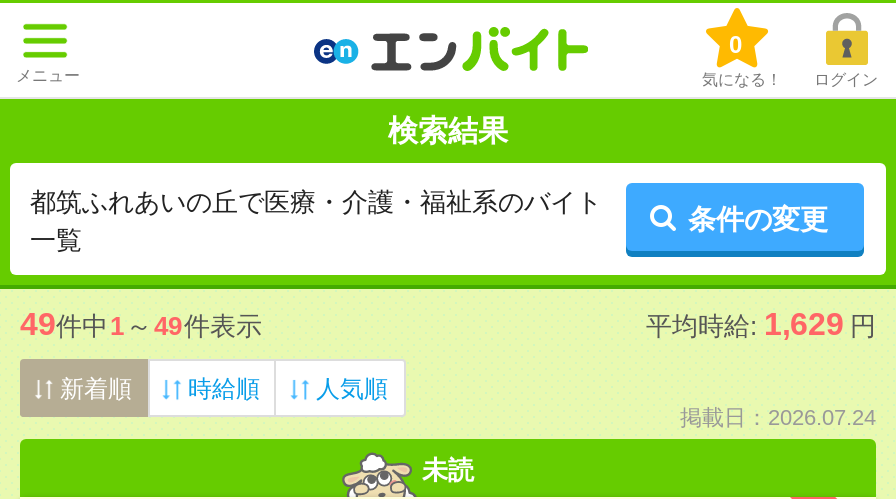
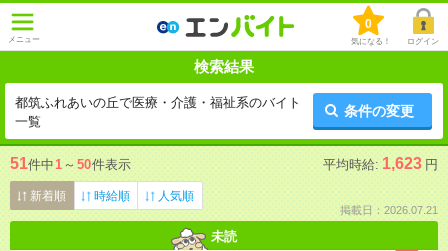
- 49件中1～49件表示
+ 51件中1～50件表示

- 平均時給: 1,629 円
+ 平均時給: 1,623 円

- 掲載日：2026.07.24
+ 掲載日：2026.07.21
